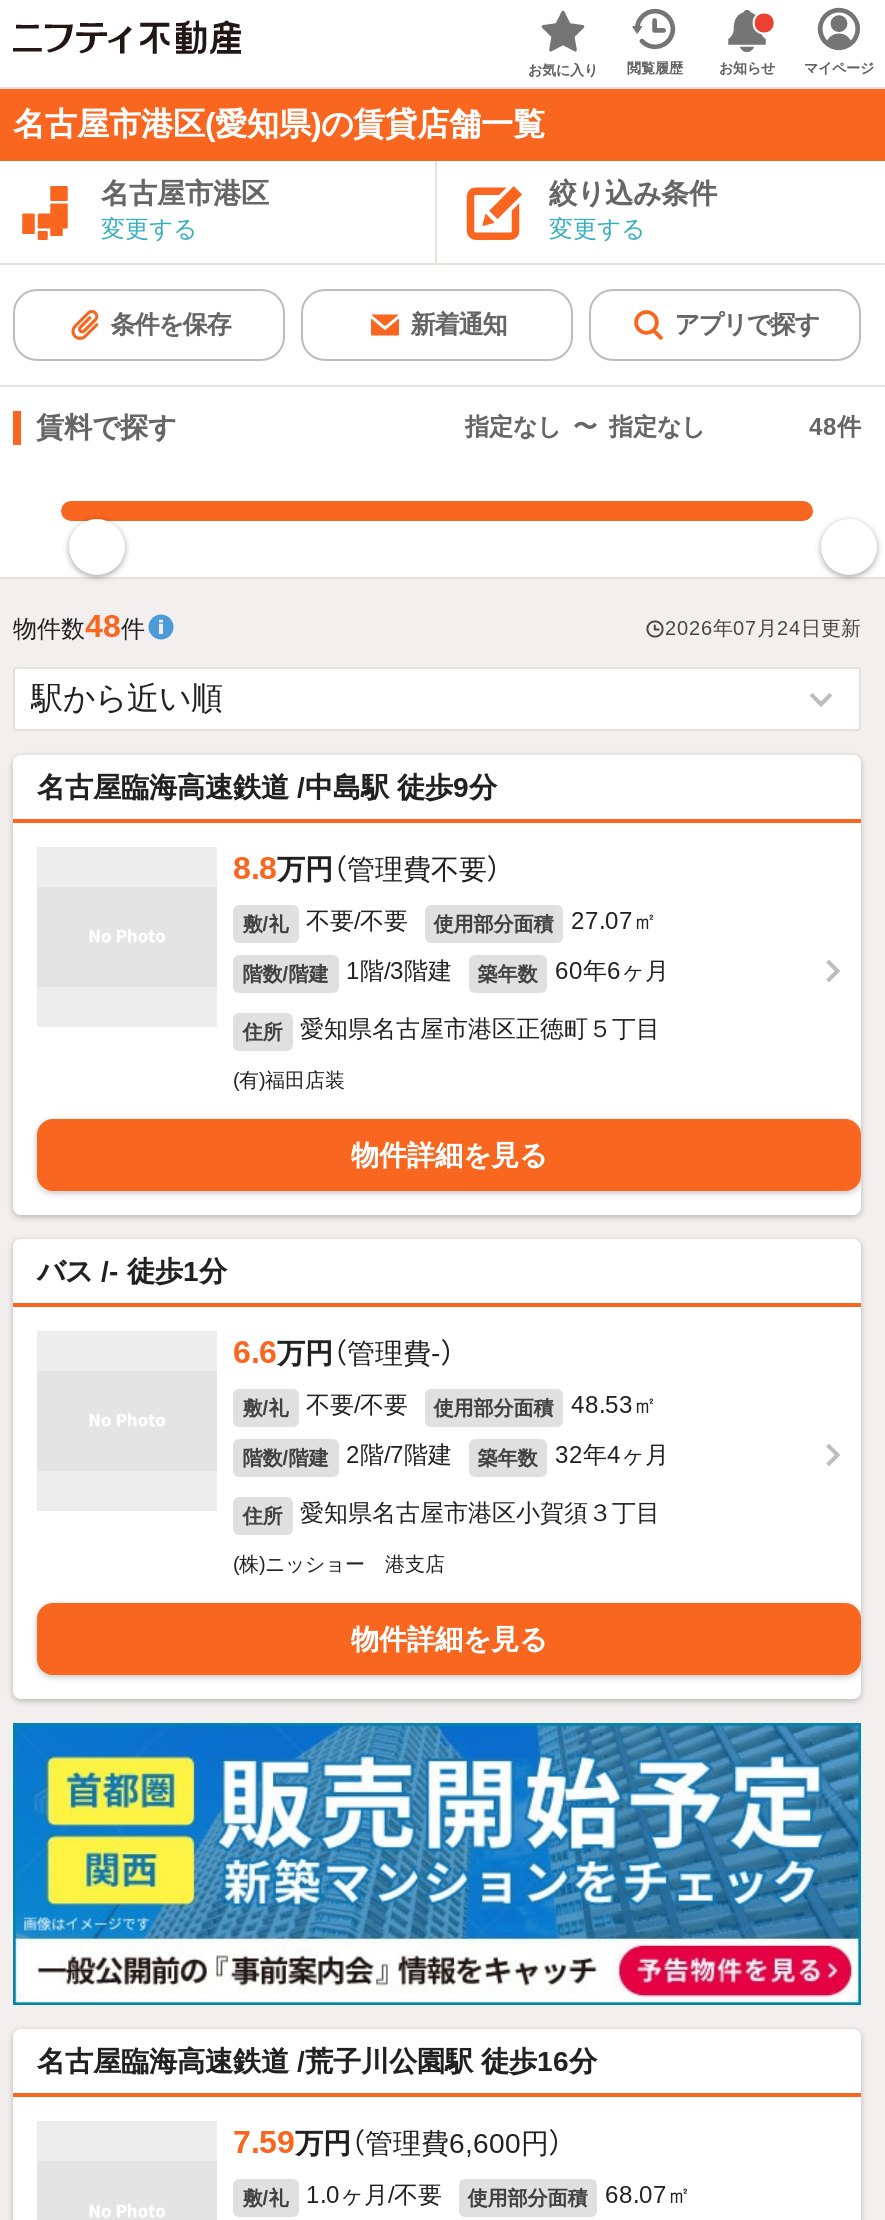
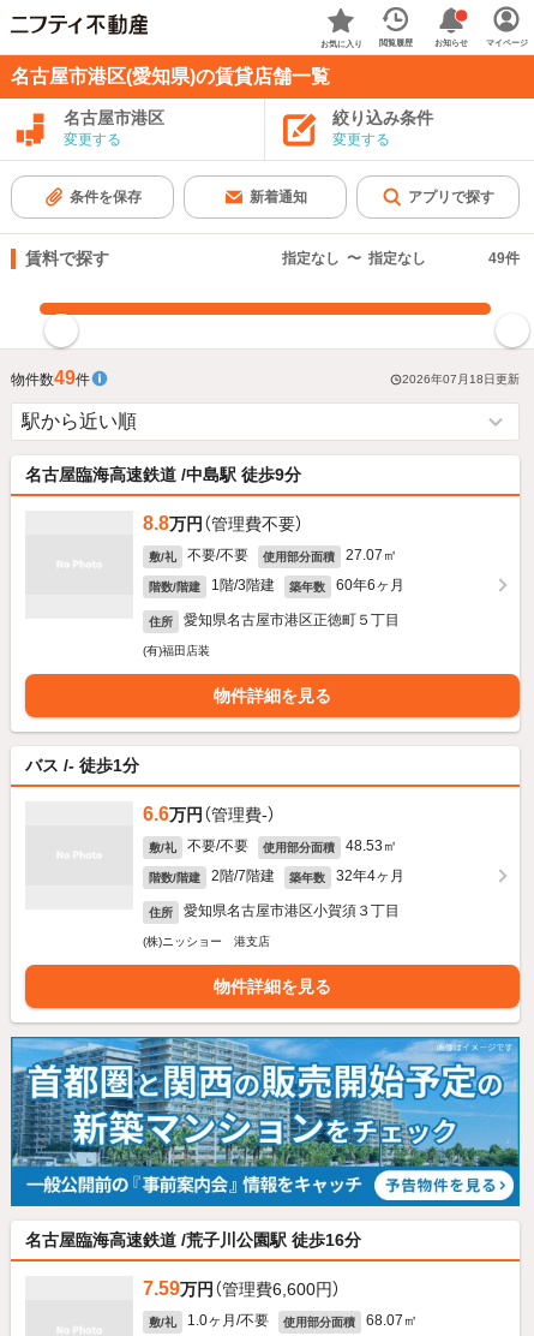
- 48件
+ 49件

- 物件数48件
+ 物件数49件

- 2026年07月24日更新
+ 2026年07月18日更新

- [image]
+ [image]
